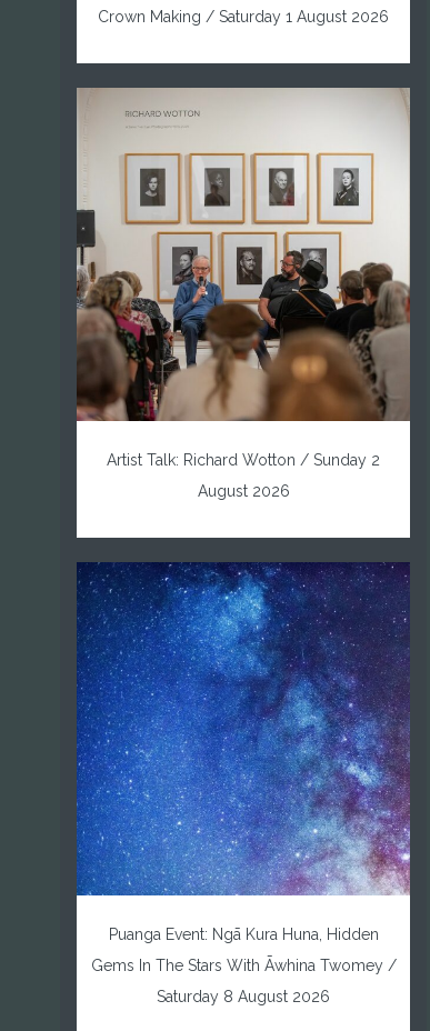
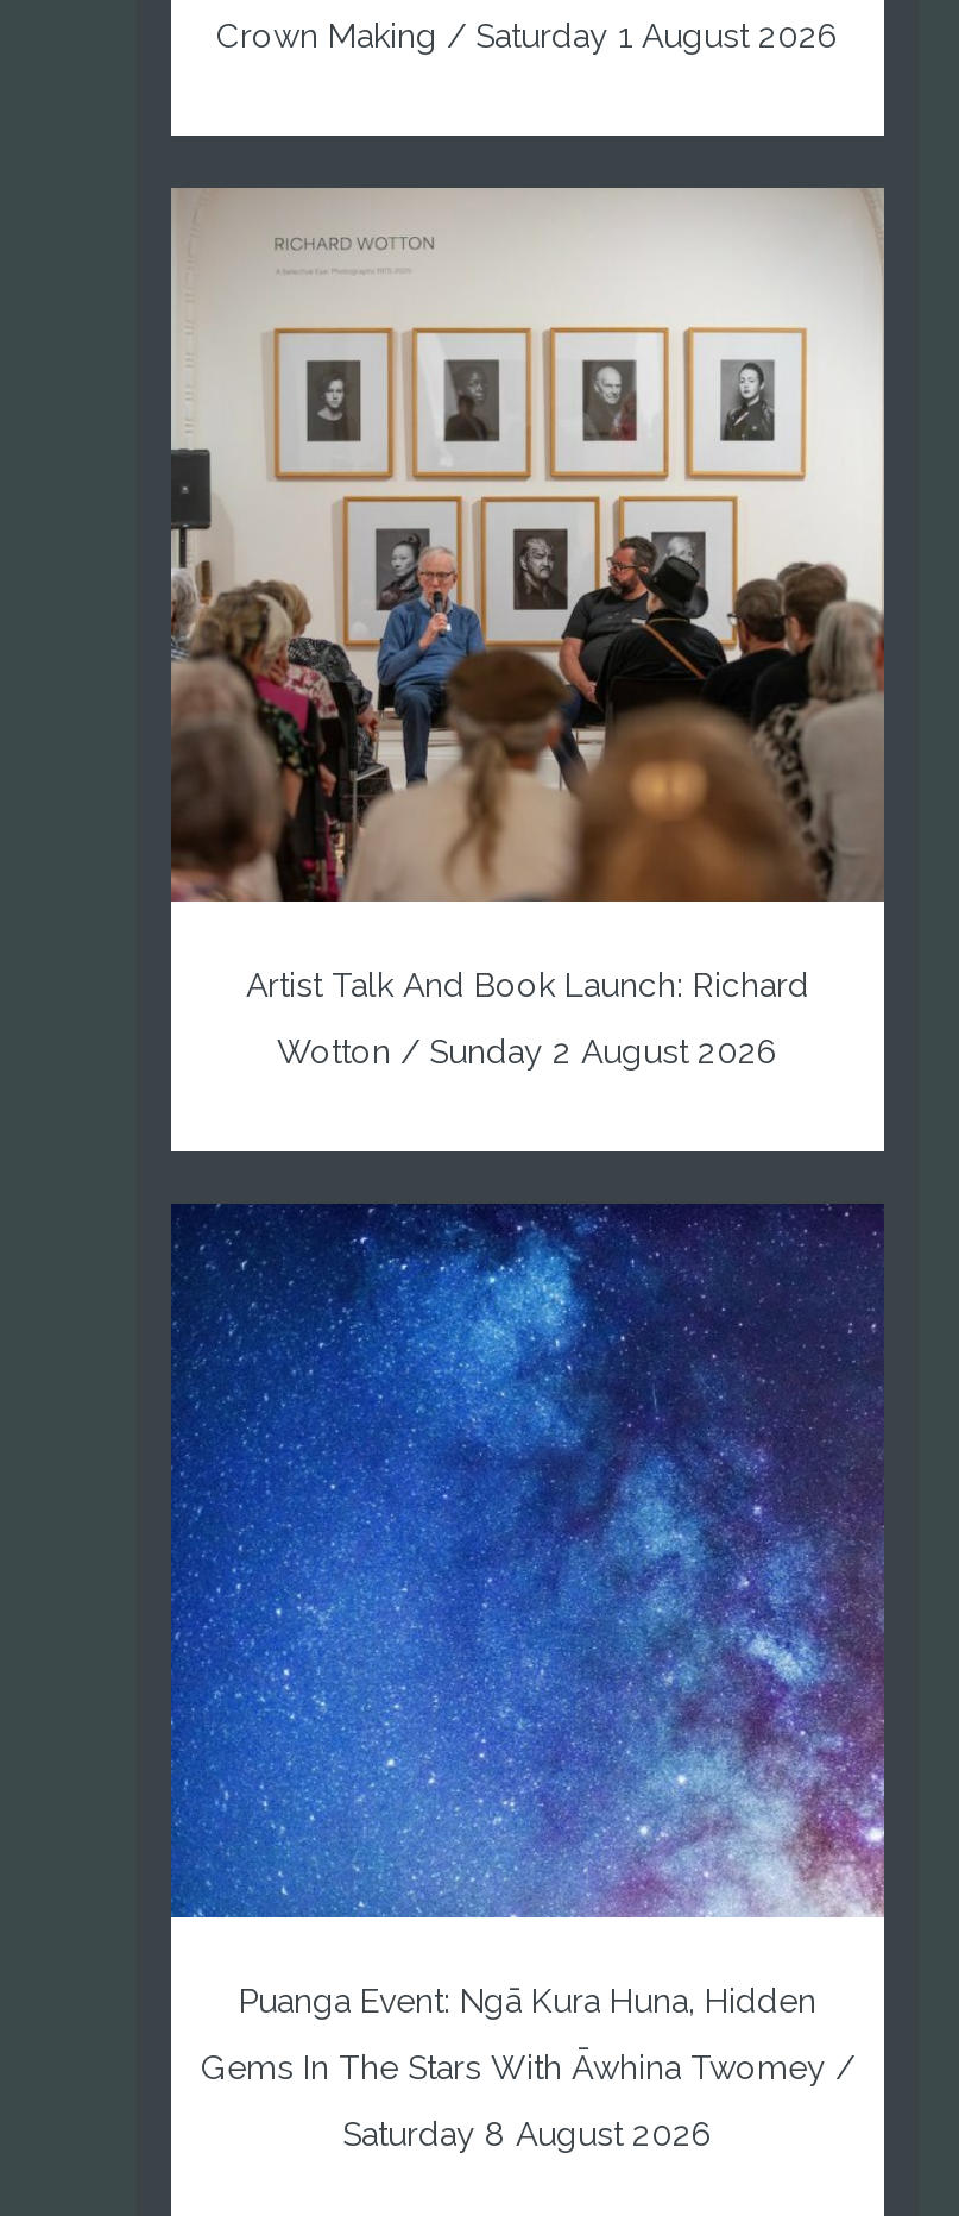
- Artist Talk: Richard Wotton / Sunday 2
+ Artist Talk And Book Launch: Richard

- August 2026
+ Wotton / Sunday 2 August 2026
